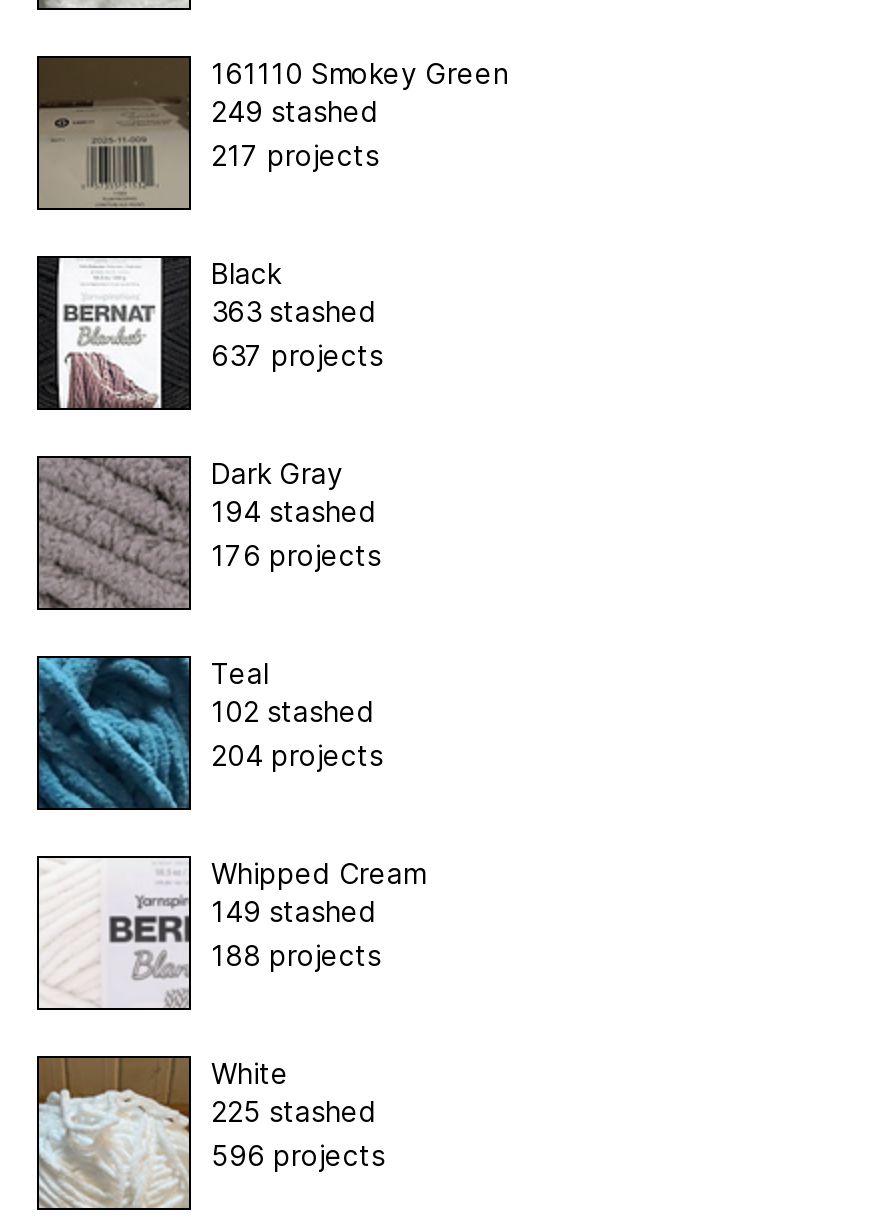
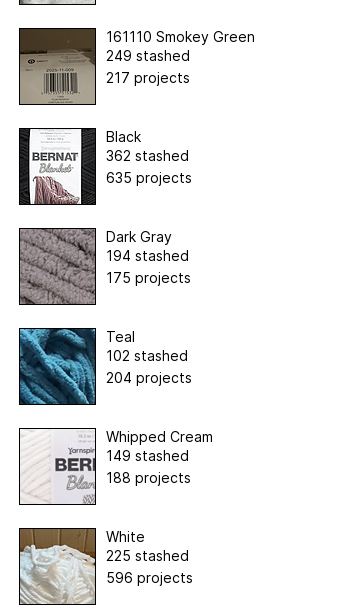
- 363 stashed
+ 362 stashed

- 637 projects
+ 635 projects

- 176 projects
+ 175 projects
